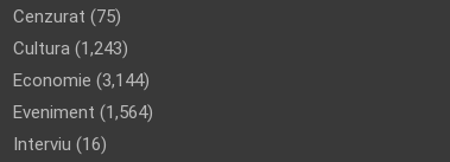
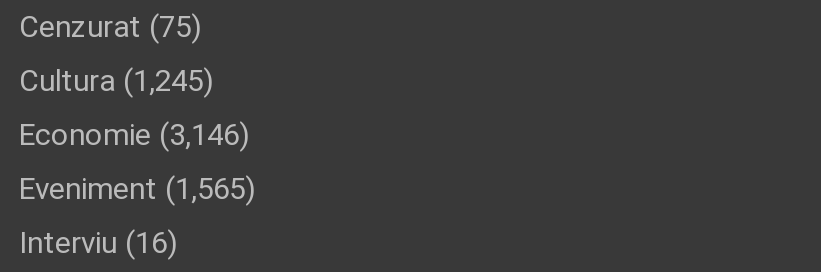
- Cultura (1,243)
+ Cultura (1,245)

- Economie (3,144)
+ Economie (3,146)

- Eveniment (1,564)
+ Eveniment (1,565)
